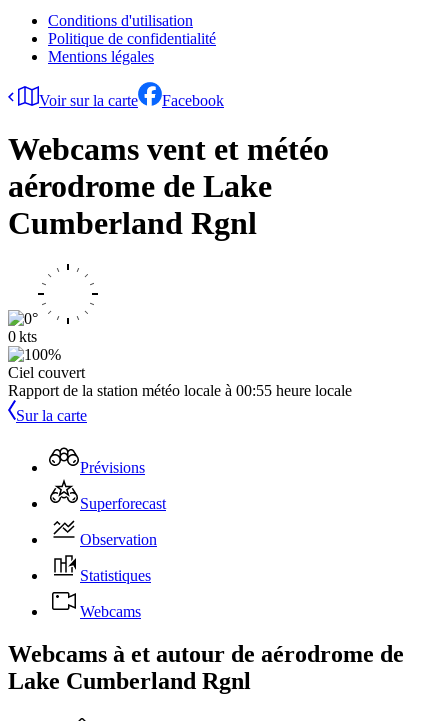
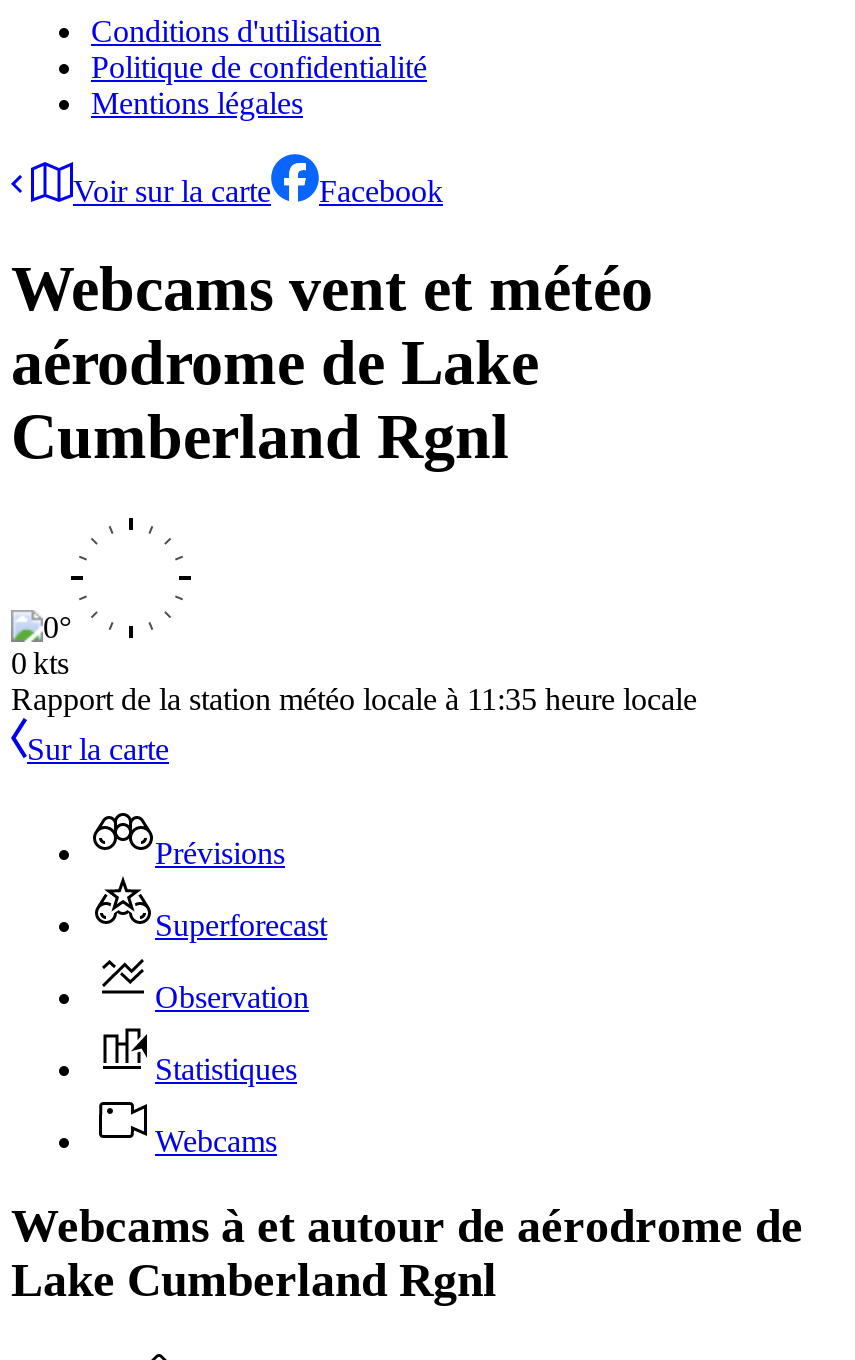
- Ciel couvert
- Rapport de la station météo locale à 00:55 heure locale
+ Rapport de la station météo locale à 11:35 heure locale
